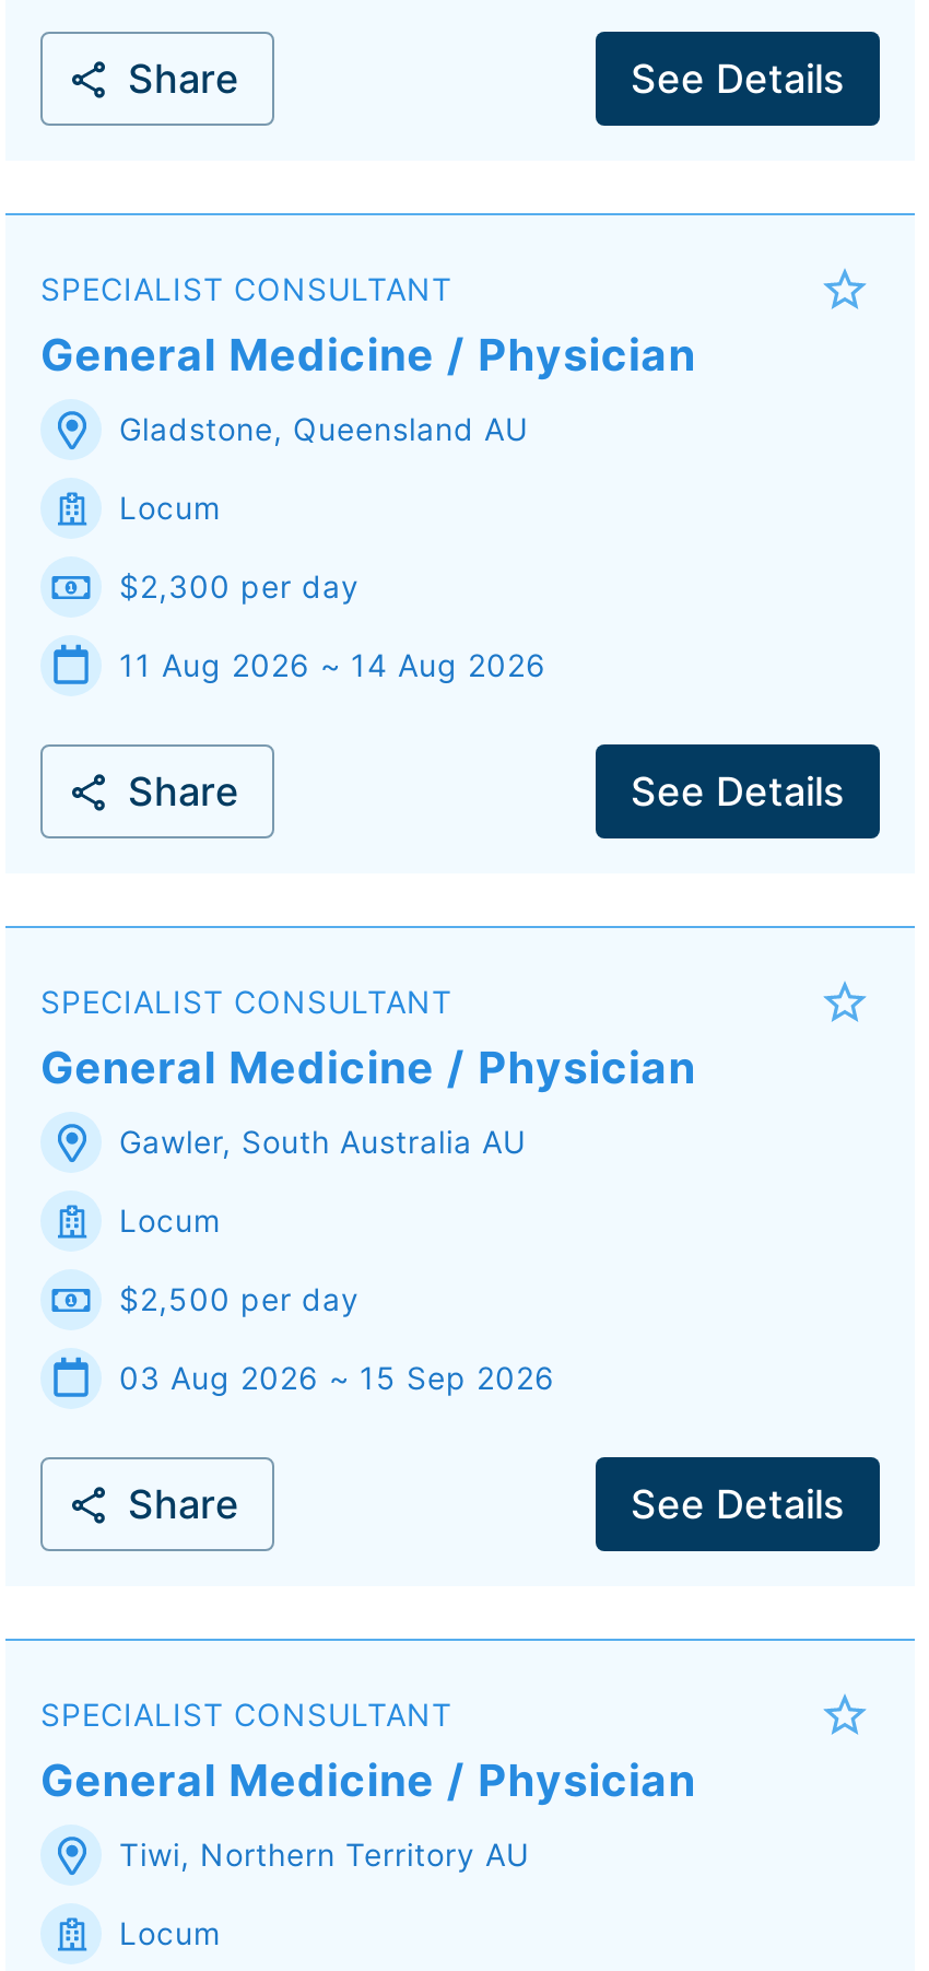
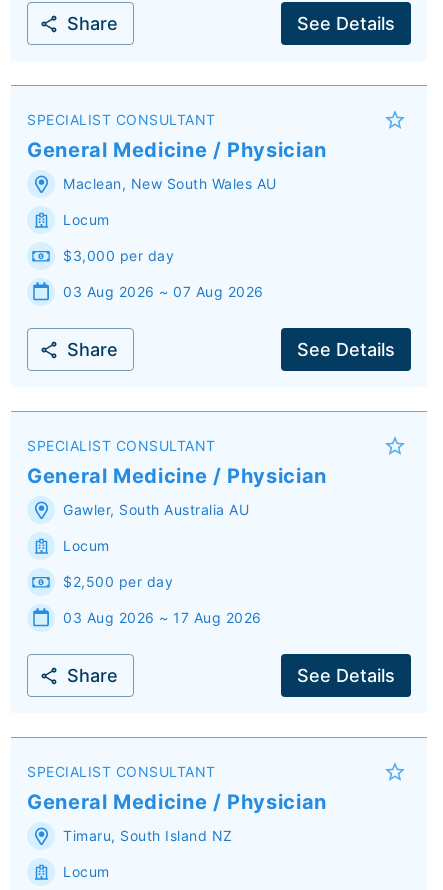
- Gladstone, Queensland AU
+ Maclean, New South Wales AU

- $2,300 per day
+ $3,000 per day

- 11 Aug 2026 ~ 14 Aug 2026
+ 03 Aug 2026 ~ 07 Aug 2026

- 03 Aug 2026 ~ 15 Sep 2026
+ 03 Aug 2026 ~ 17 Aug 2026

- Tiwi, Northern Territory AU
+ Timaru, South Island NZ
